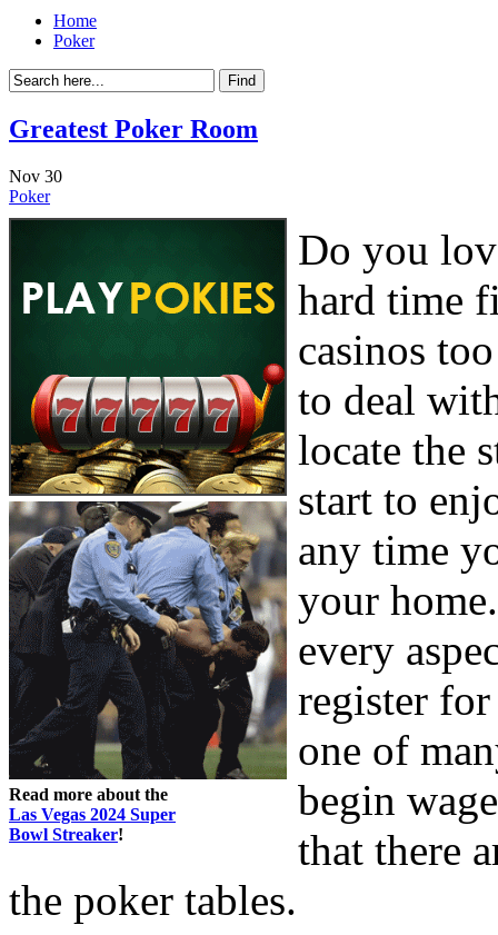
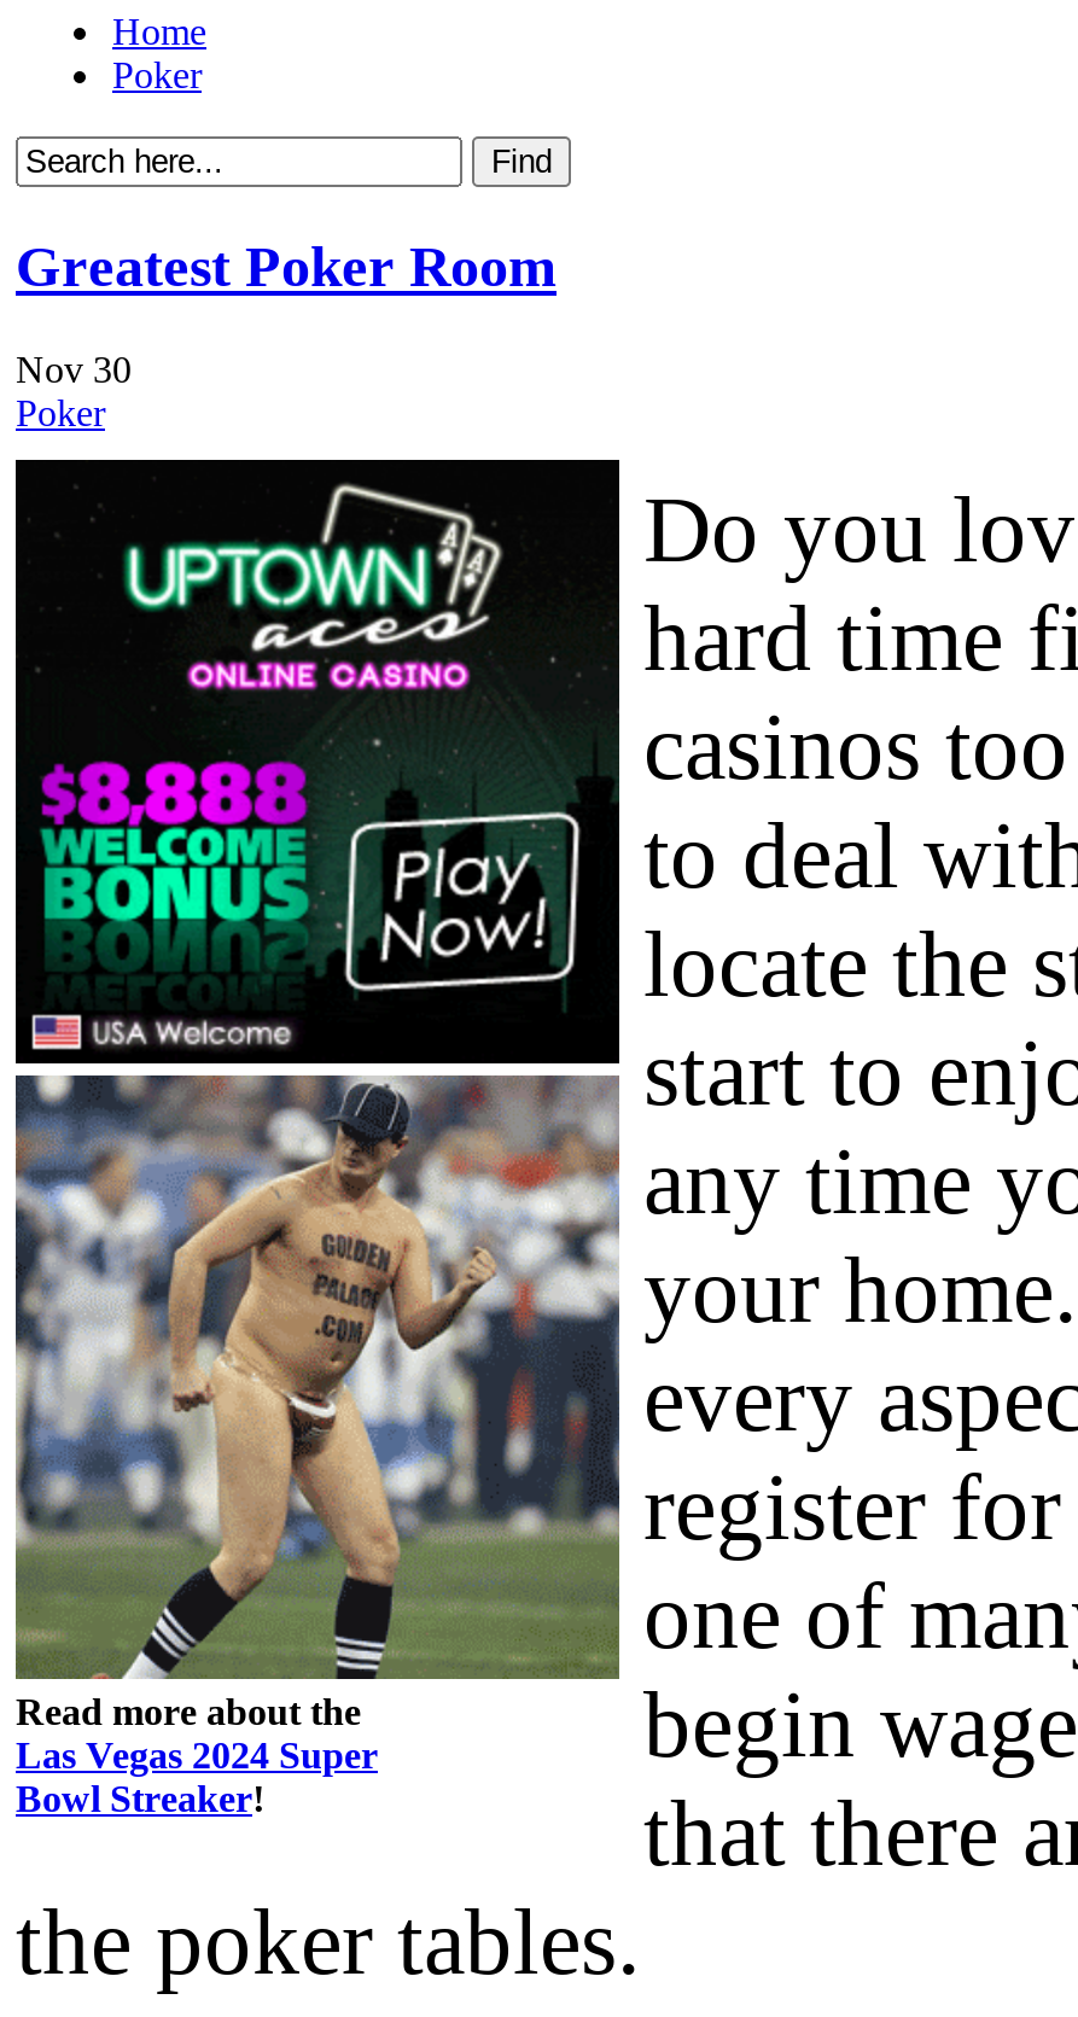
- [image]
+ [image]
